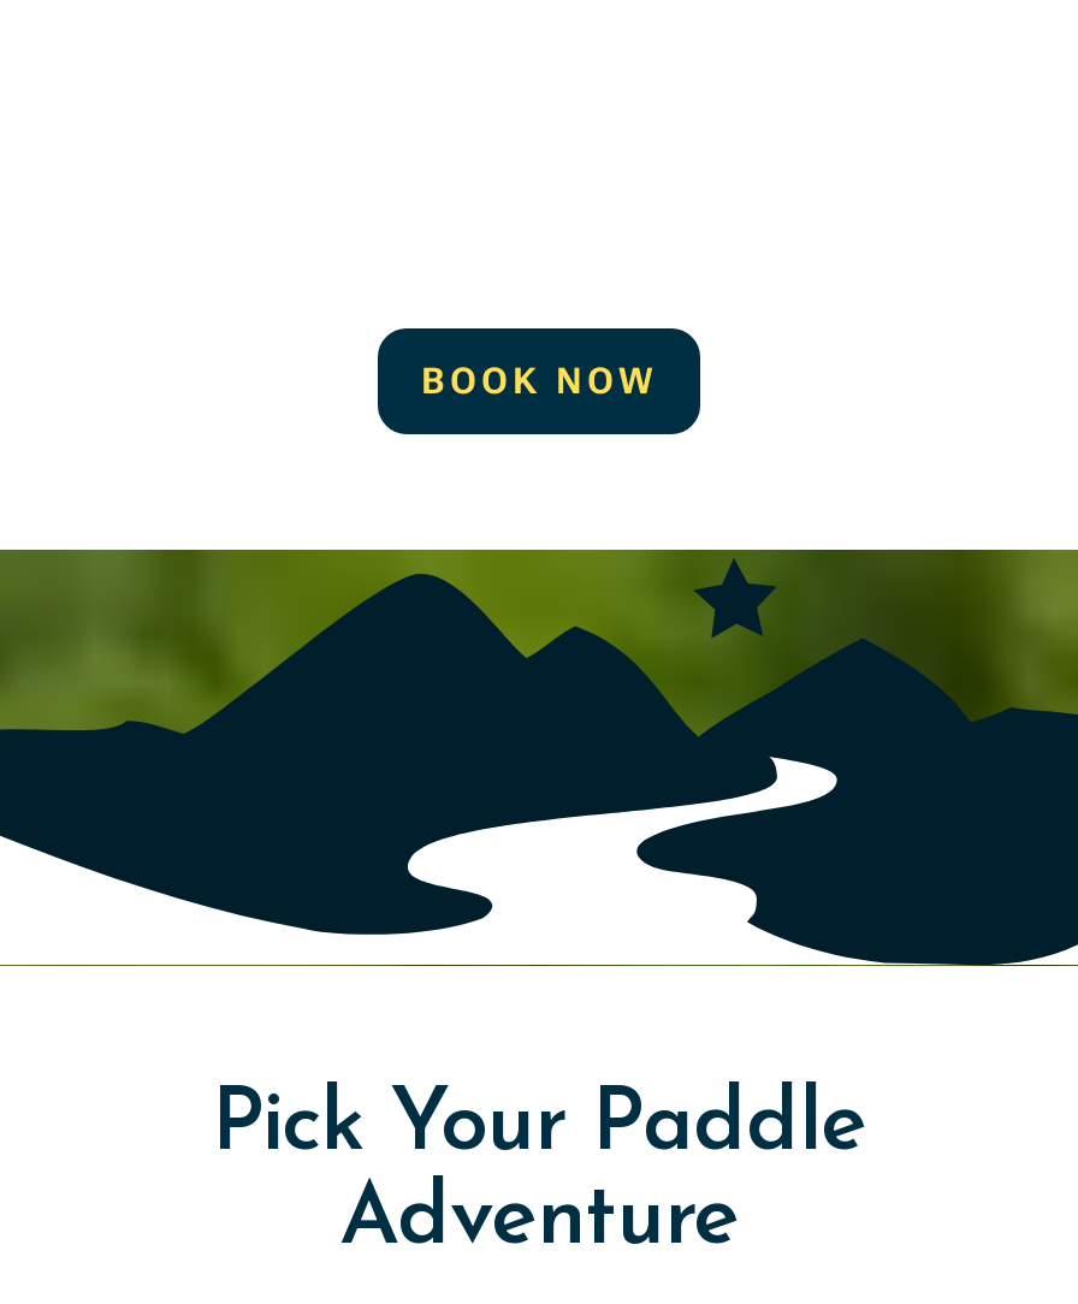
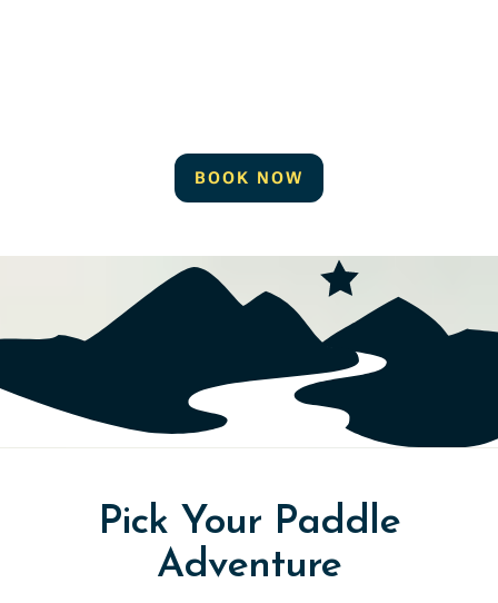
- [image]
+ [image]
